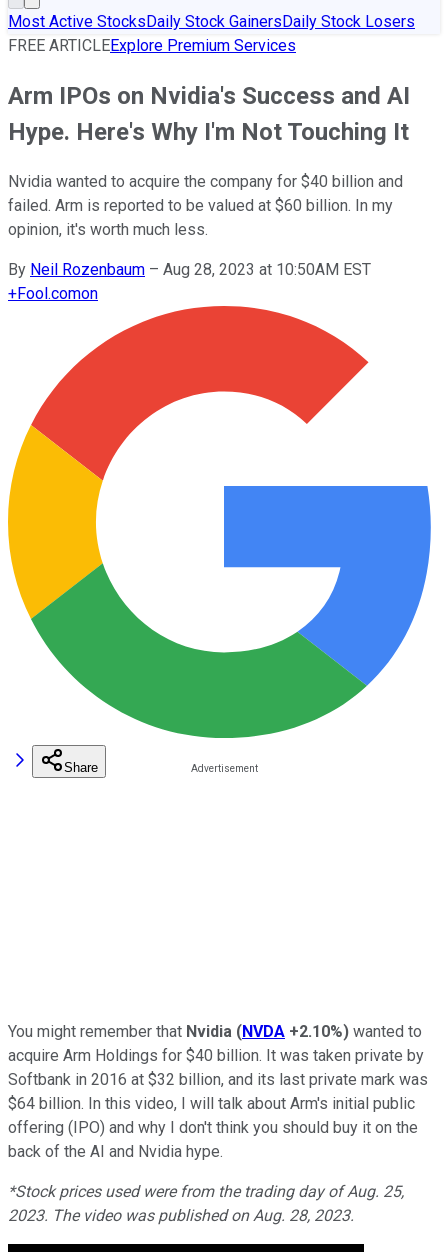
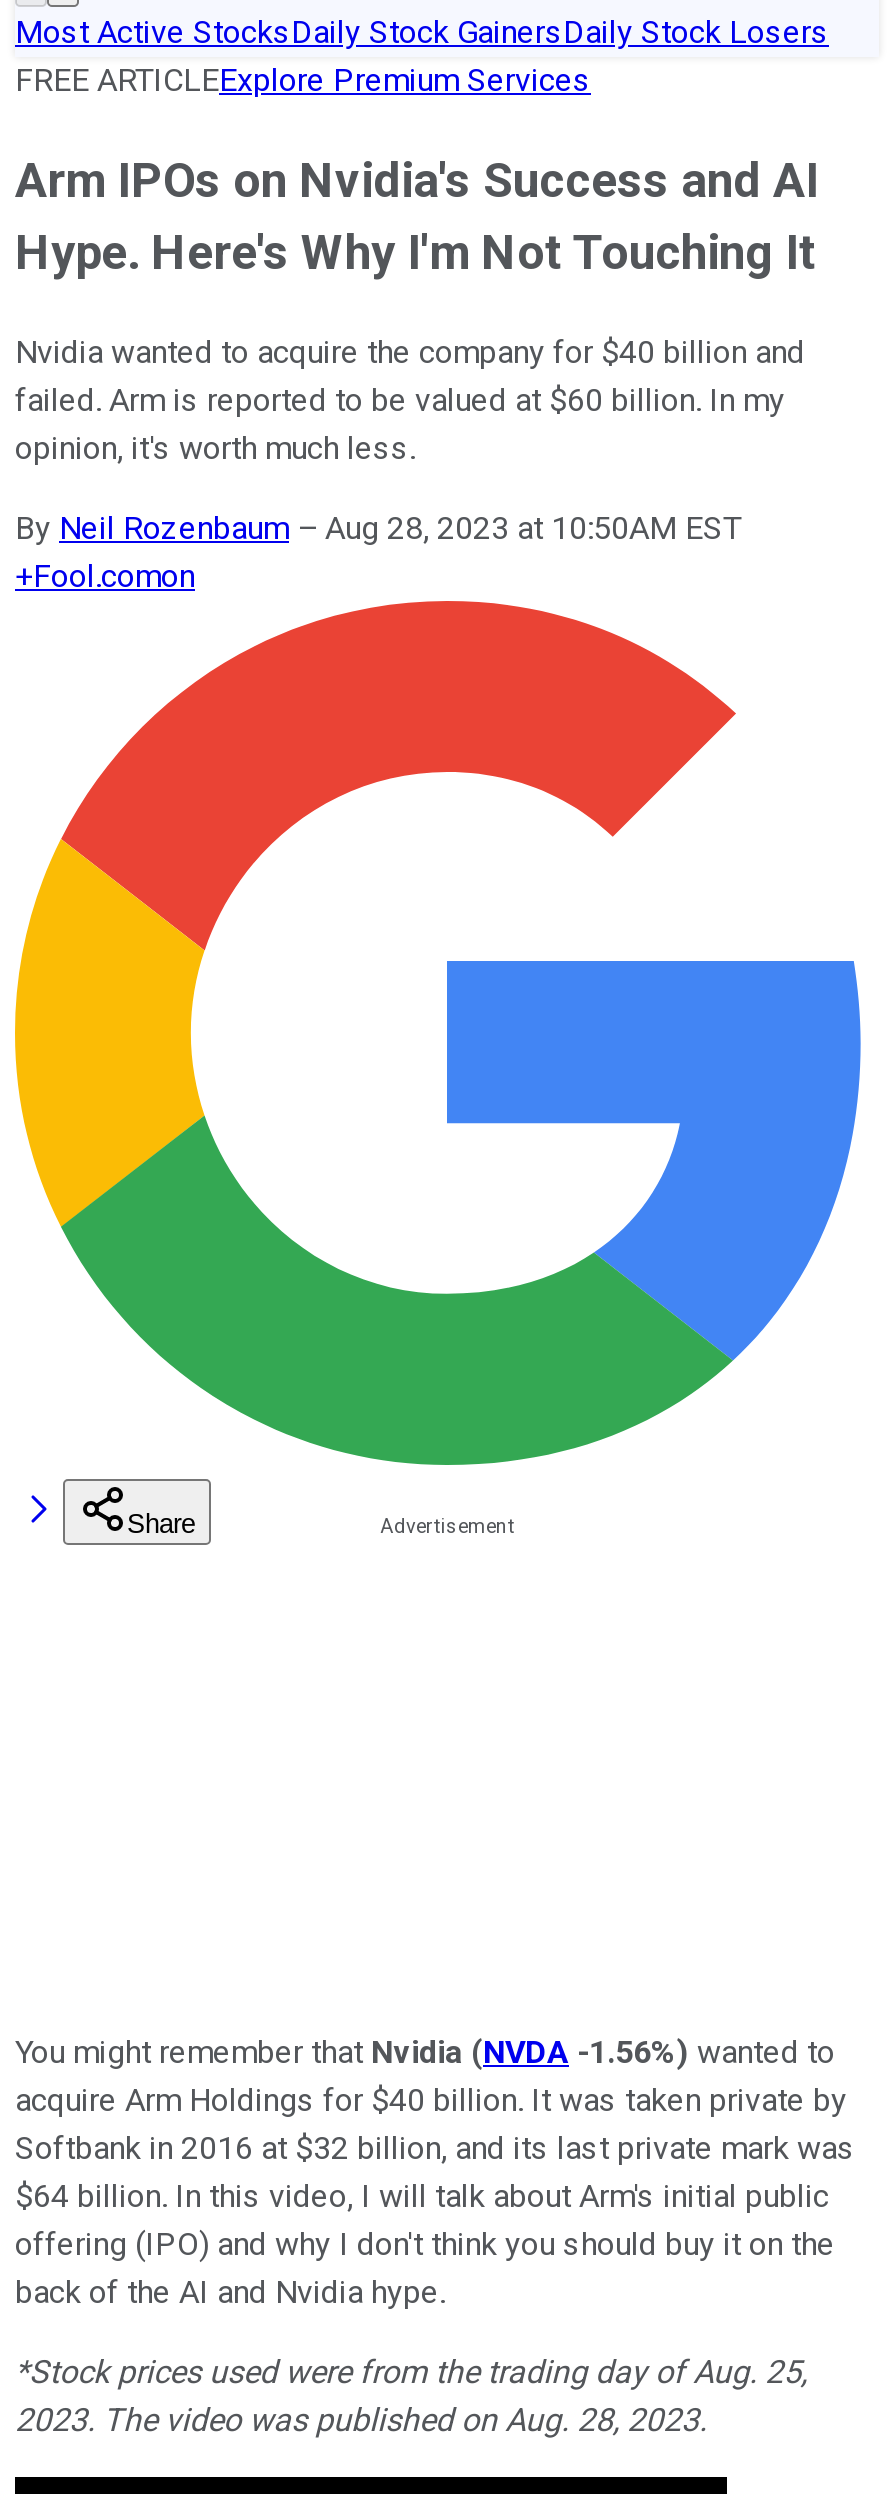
- You might remember that Nvidia (NVDA +2.10%) wanted to
+ You might remember that Nvidia (NVDA -1.56%) wanted to
